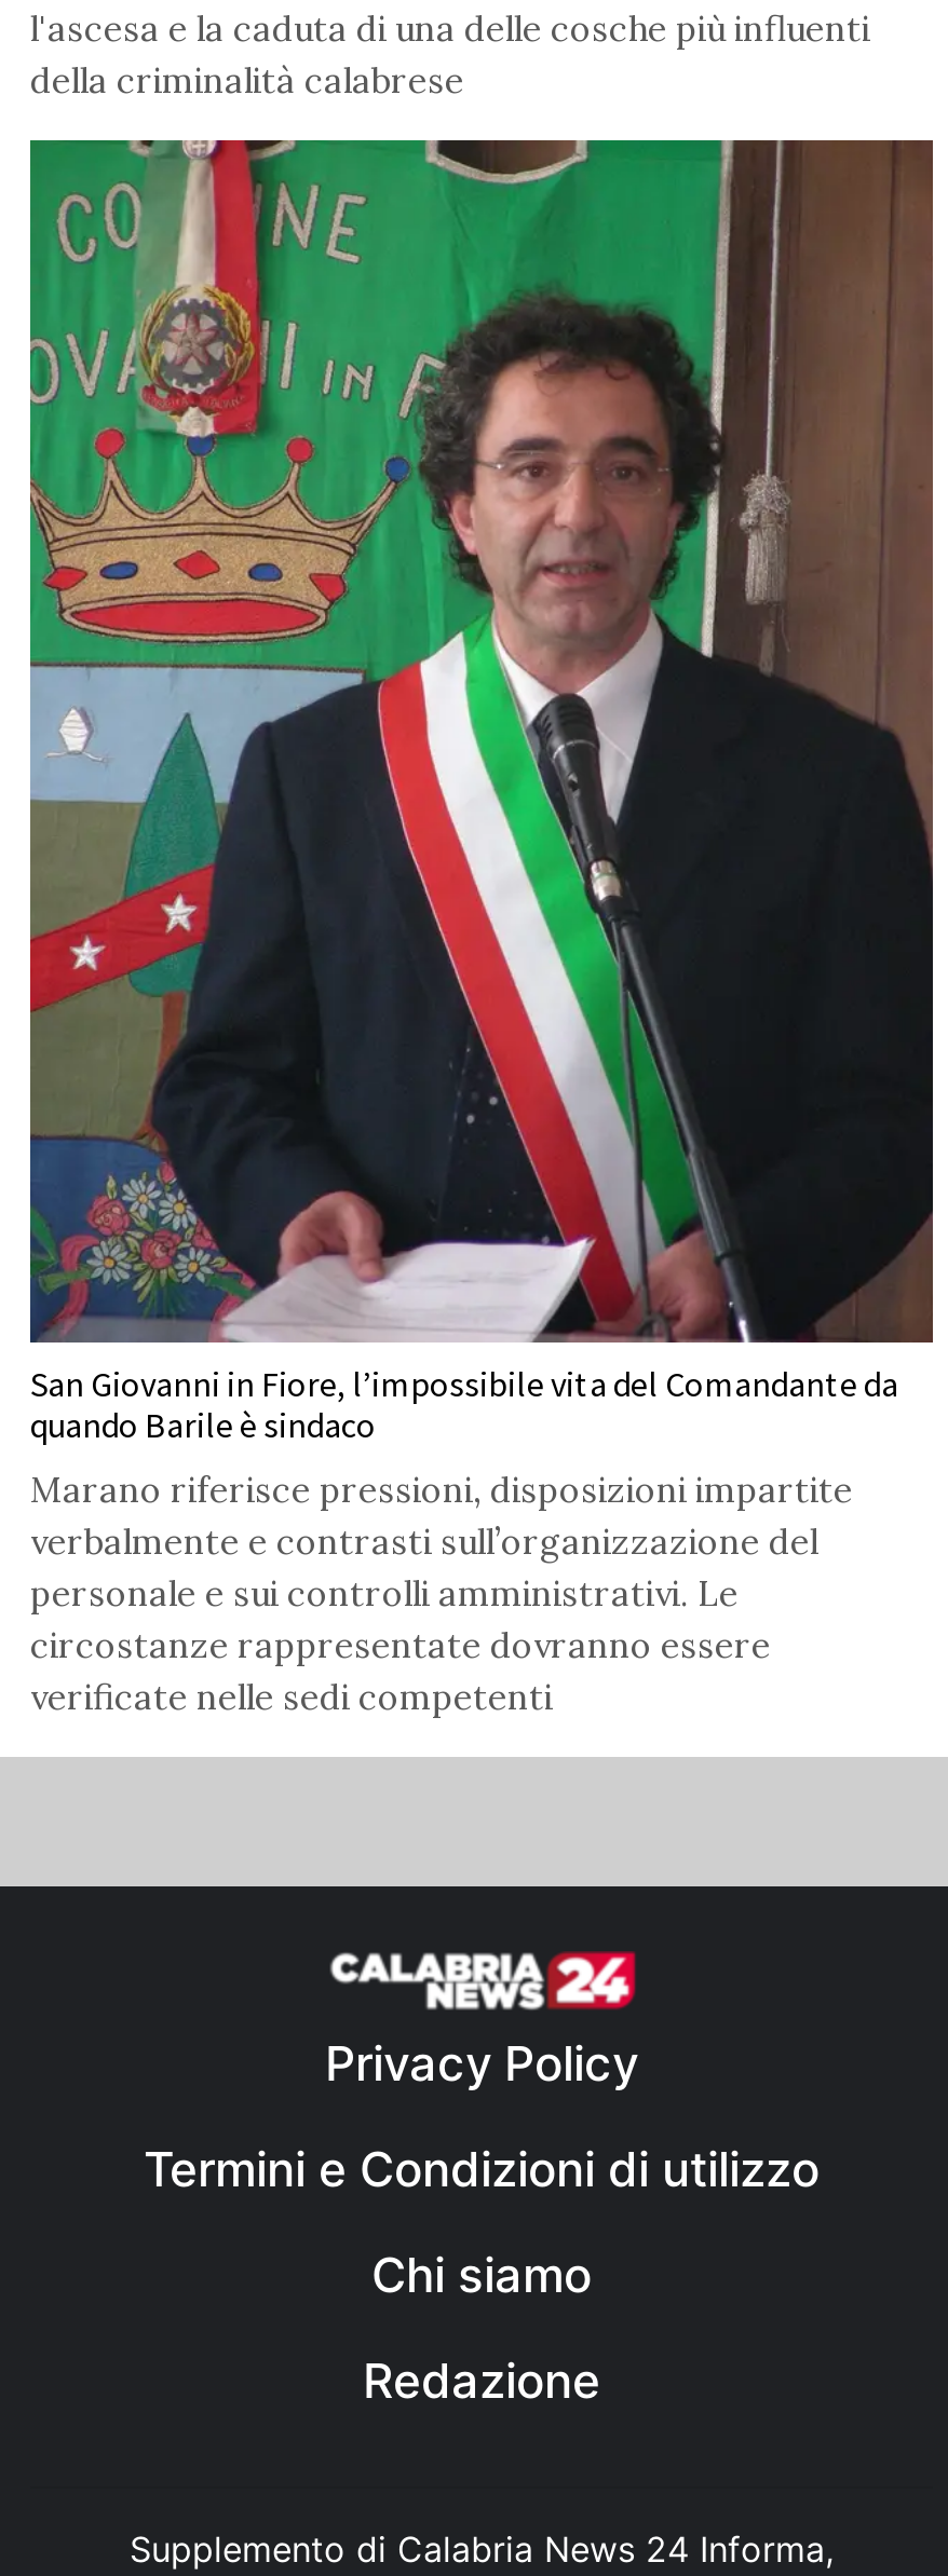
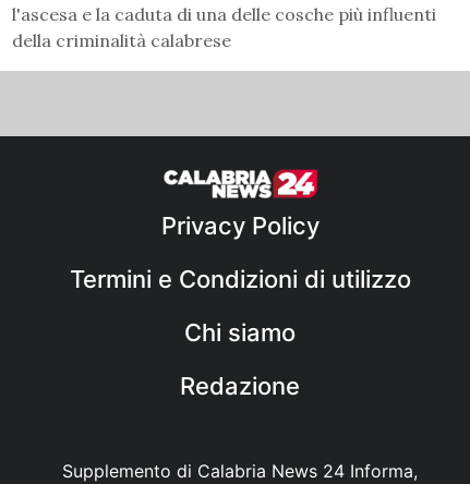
- [image]
- San Giovanni in Fiore, l’impossibile vita del Comandante da
- quando Barile è sindaco
- Marano riferisce pressioni, disposizioni impartite
- verbalmente e contrasti sull’organizzazione del
- personale e sui controlli amministrativi. Le
- circostanze rappresentate dovranno essere
- verificate nelle sedi competenti
